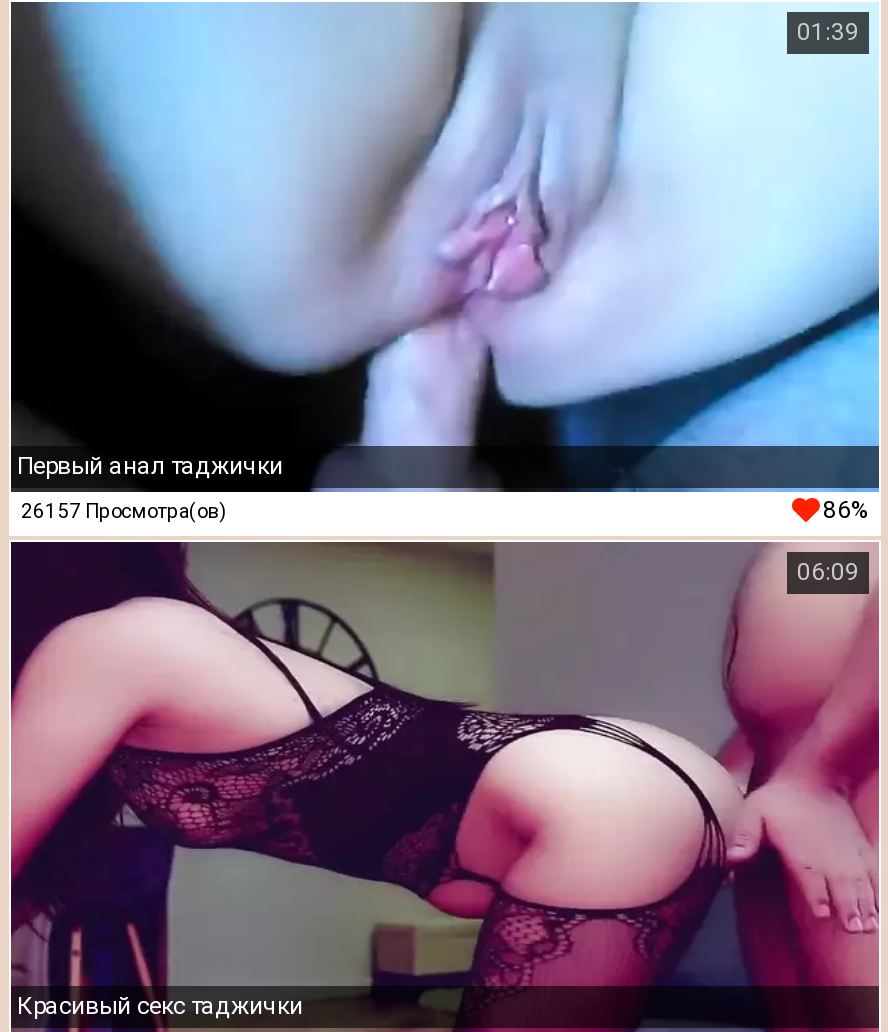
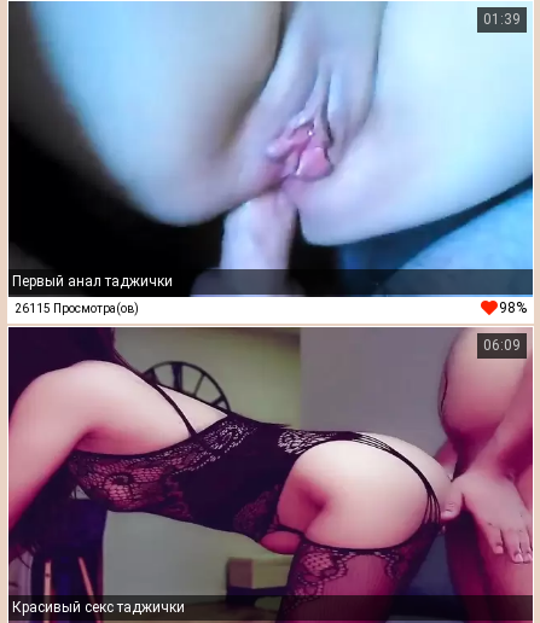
- 26157 Просмотра(ов)
+ 26115 Просмотра(ов)

- 86%
+ 98%
